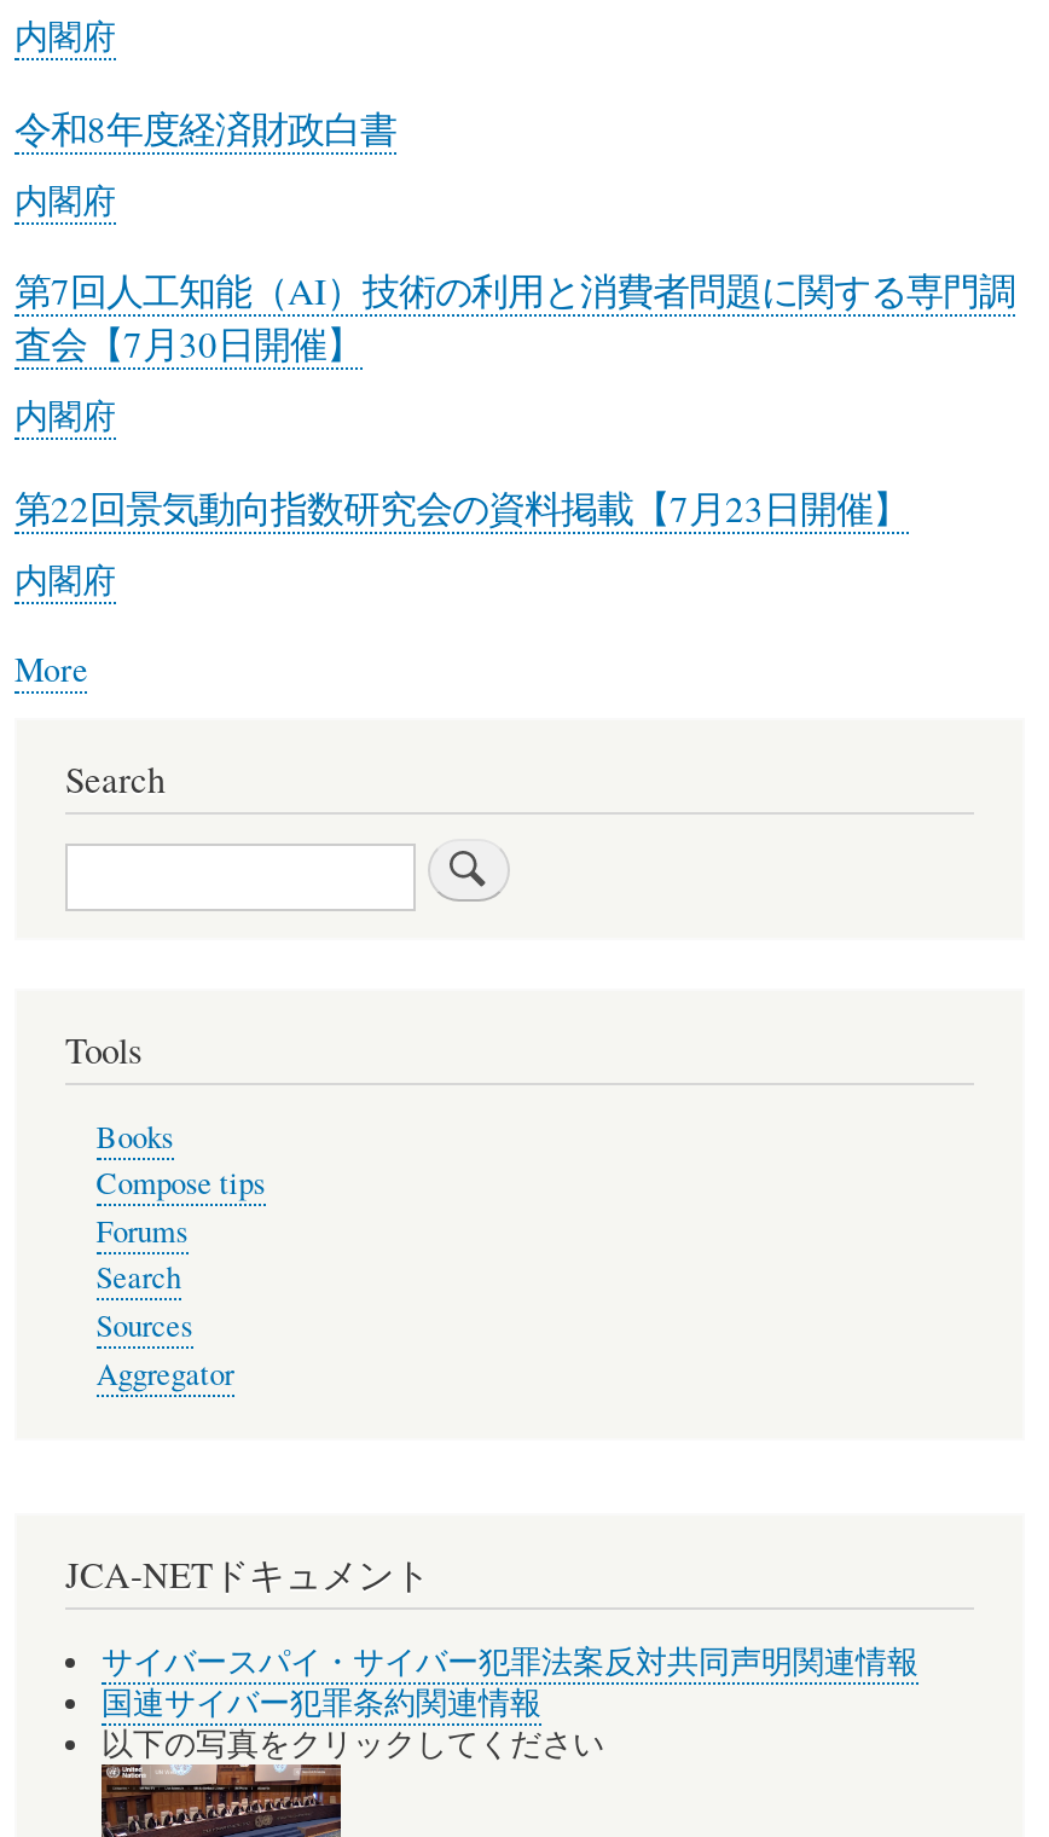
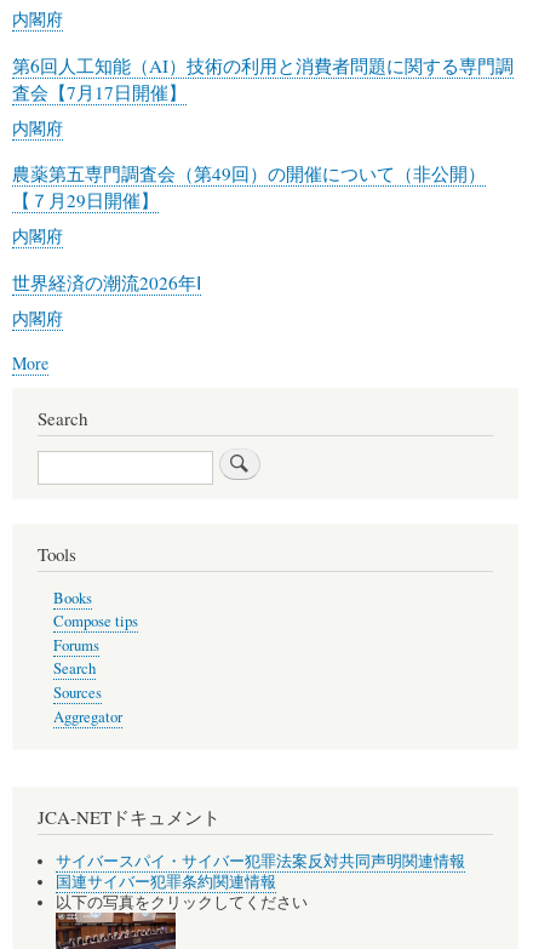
- 令和8年度経済財政白書
+ 第6回人工知能（AI）技術の利用と消費者問題に関する専門調
+ 査会【7月17日開催】

- 第7回人工知能（AI）技術の利用と消費者問題に関する専門調
- 査会【7月30日開催】
+ 農薬第五専門調査会（第49回）の開催について（非公開）
+ 【７月29日開催】

- 第22回景気動向指数研究会の資料掲載【7月23日開催】
+ 世界経済の潮流2026年Ⅰ
